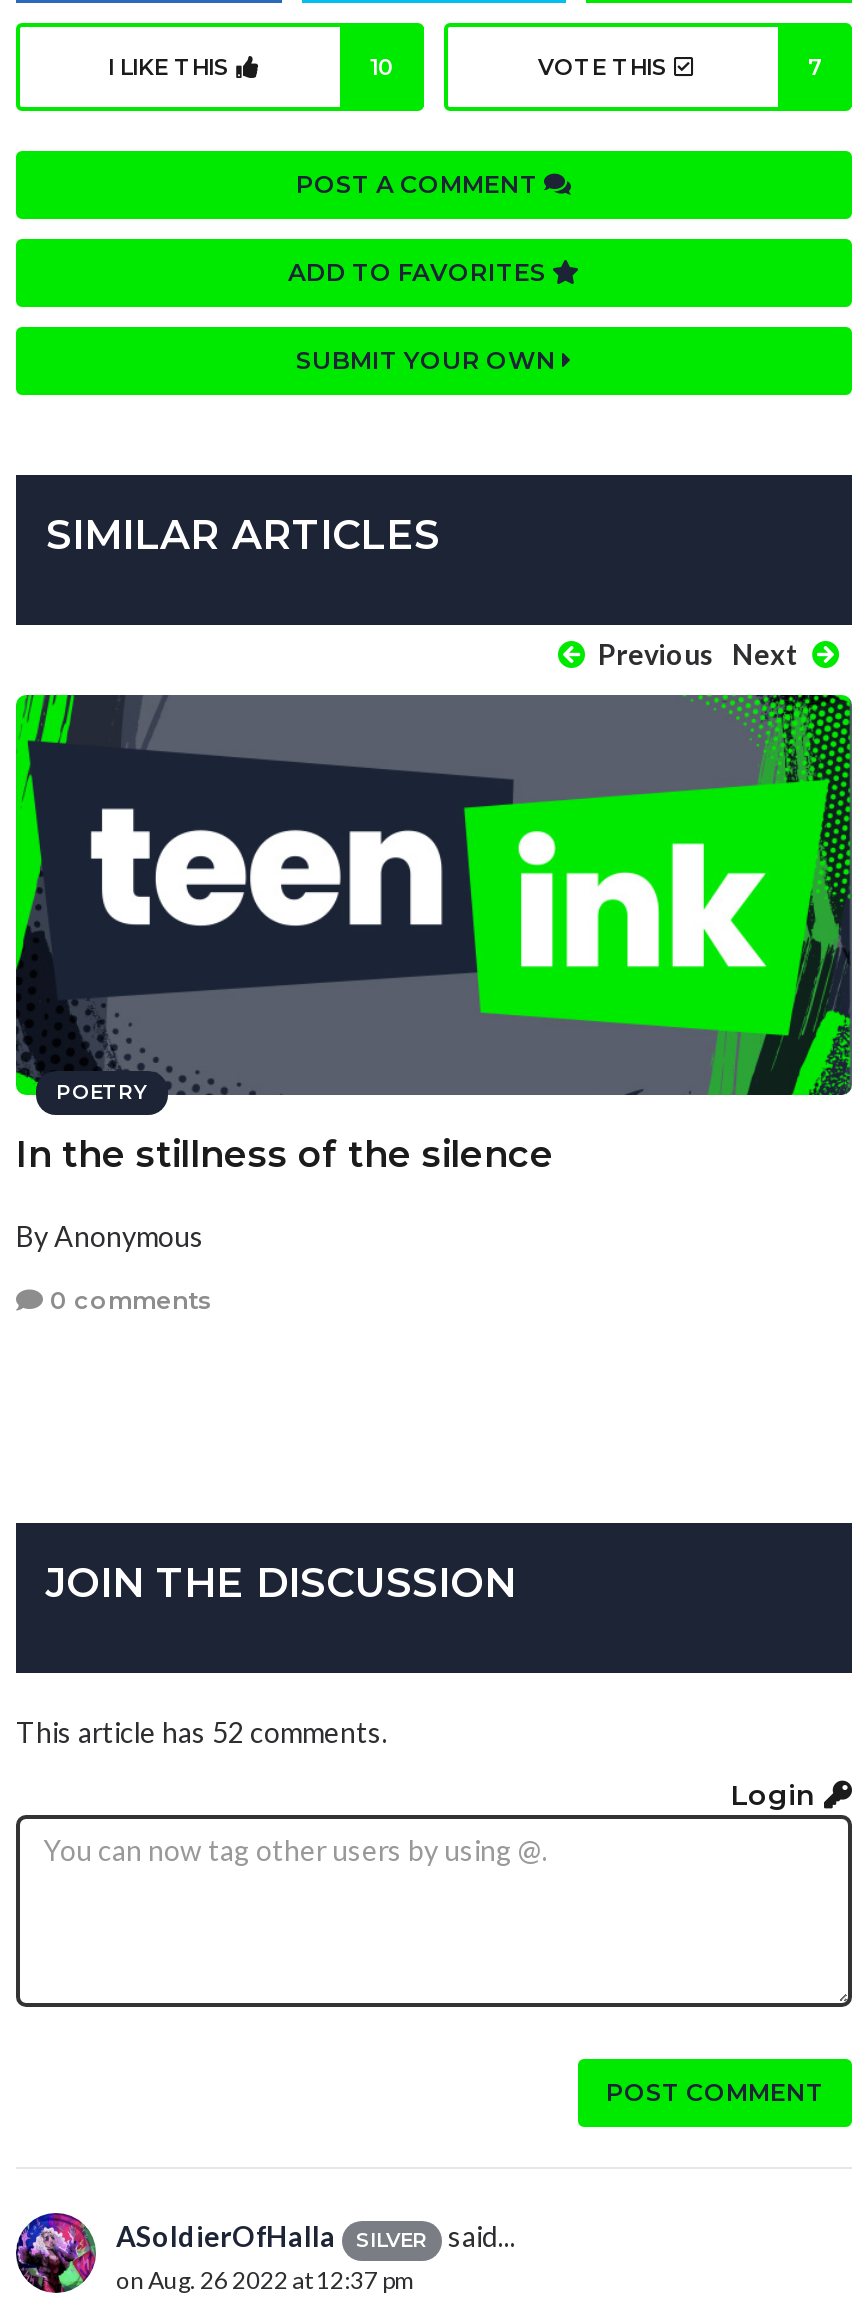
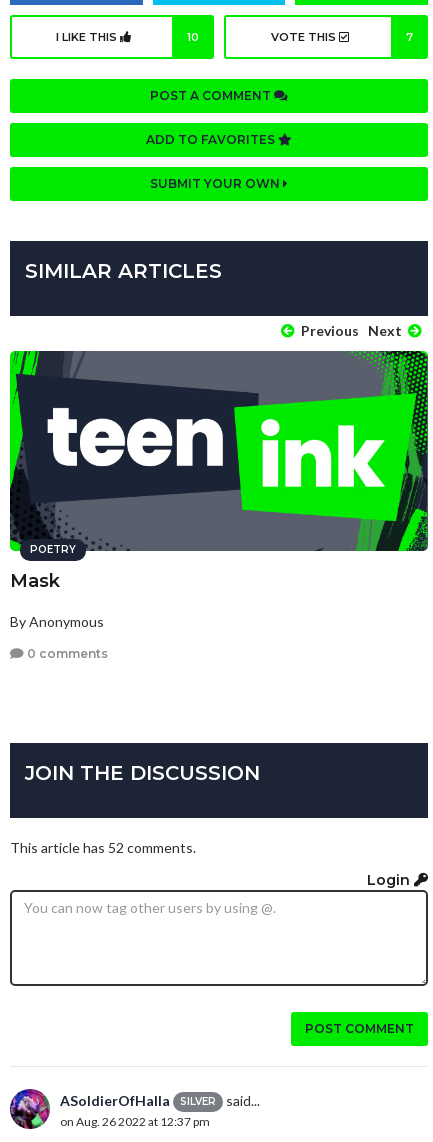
- In the stillness of the silence
+ Mask
